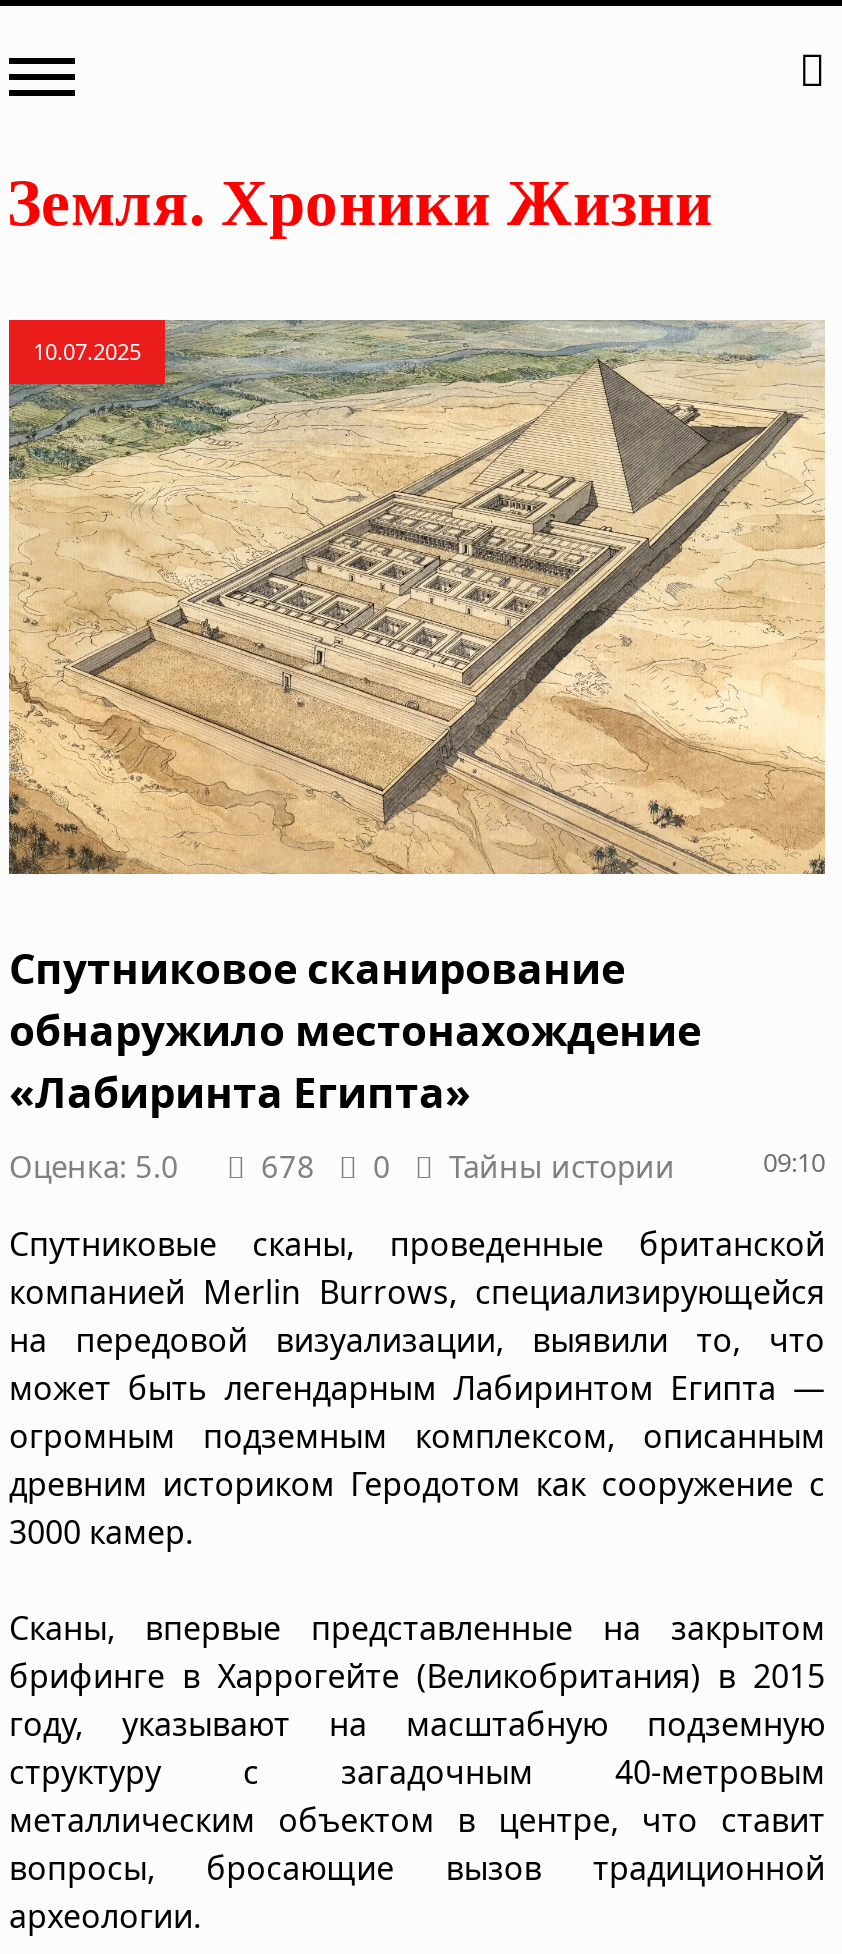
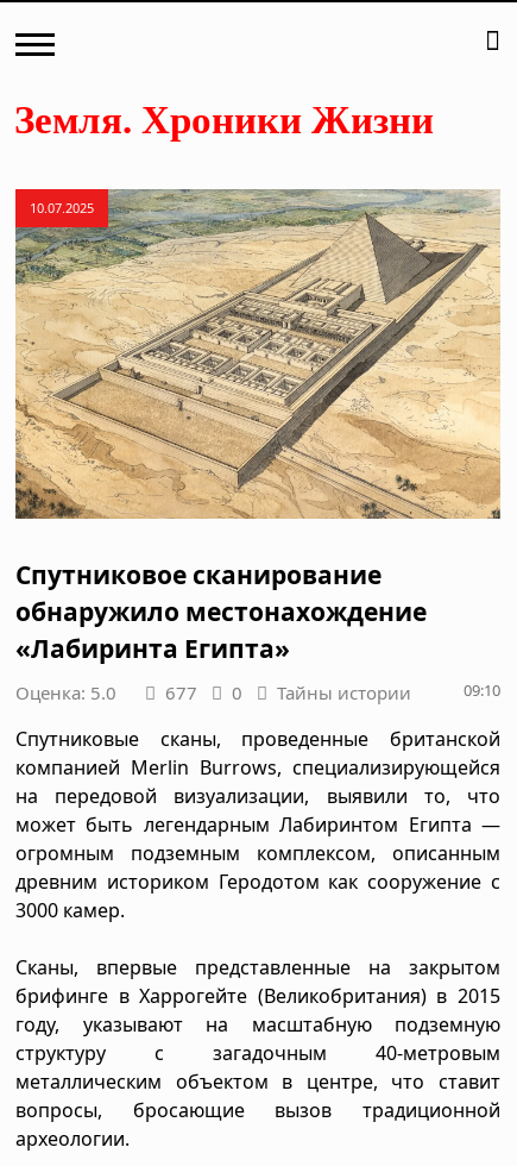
- Оценка: 5.0 678 0 Тайны истории
+ Оценка: 5.0 677 0 Тайны истории
